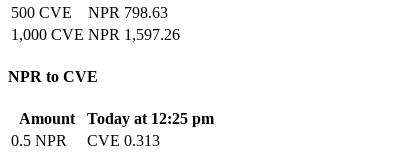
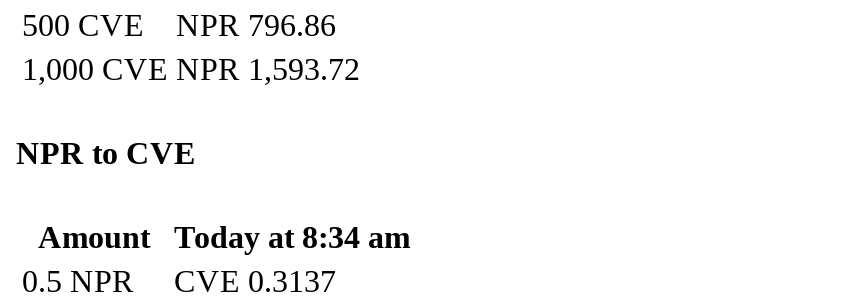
- 500 CVE NPR 798.63
+ 500 CVE NPR 796.86

- 1,000 CVE NPR 1,597.26
+ 1,000 CVE NPR 1,593.72

- Amount Today at 12:25 pm
+ Amount Today at 8:34 am

- 0.5 NPR CVE 0.313
+ 0.5 NPR CVE 0.3137
